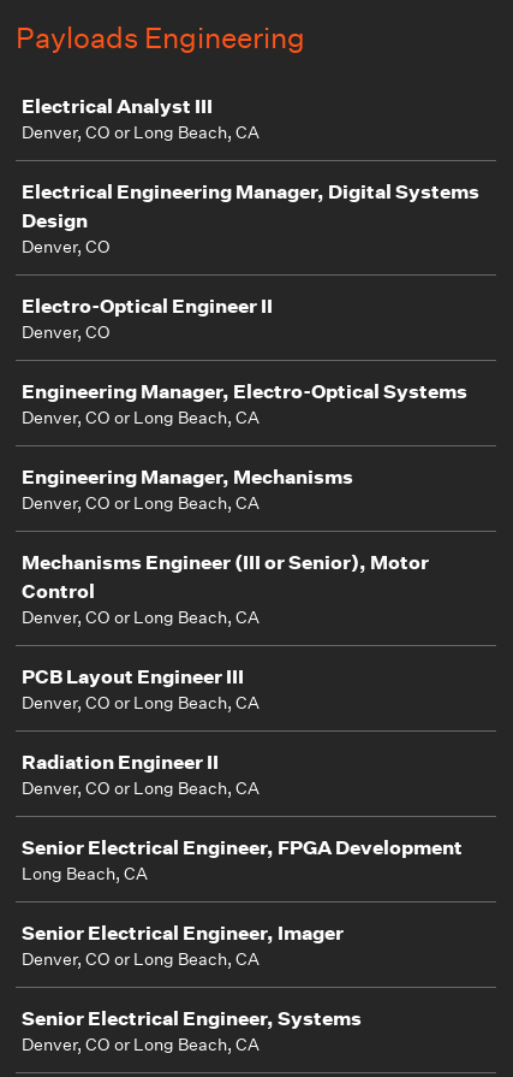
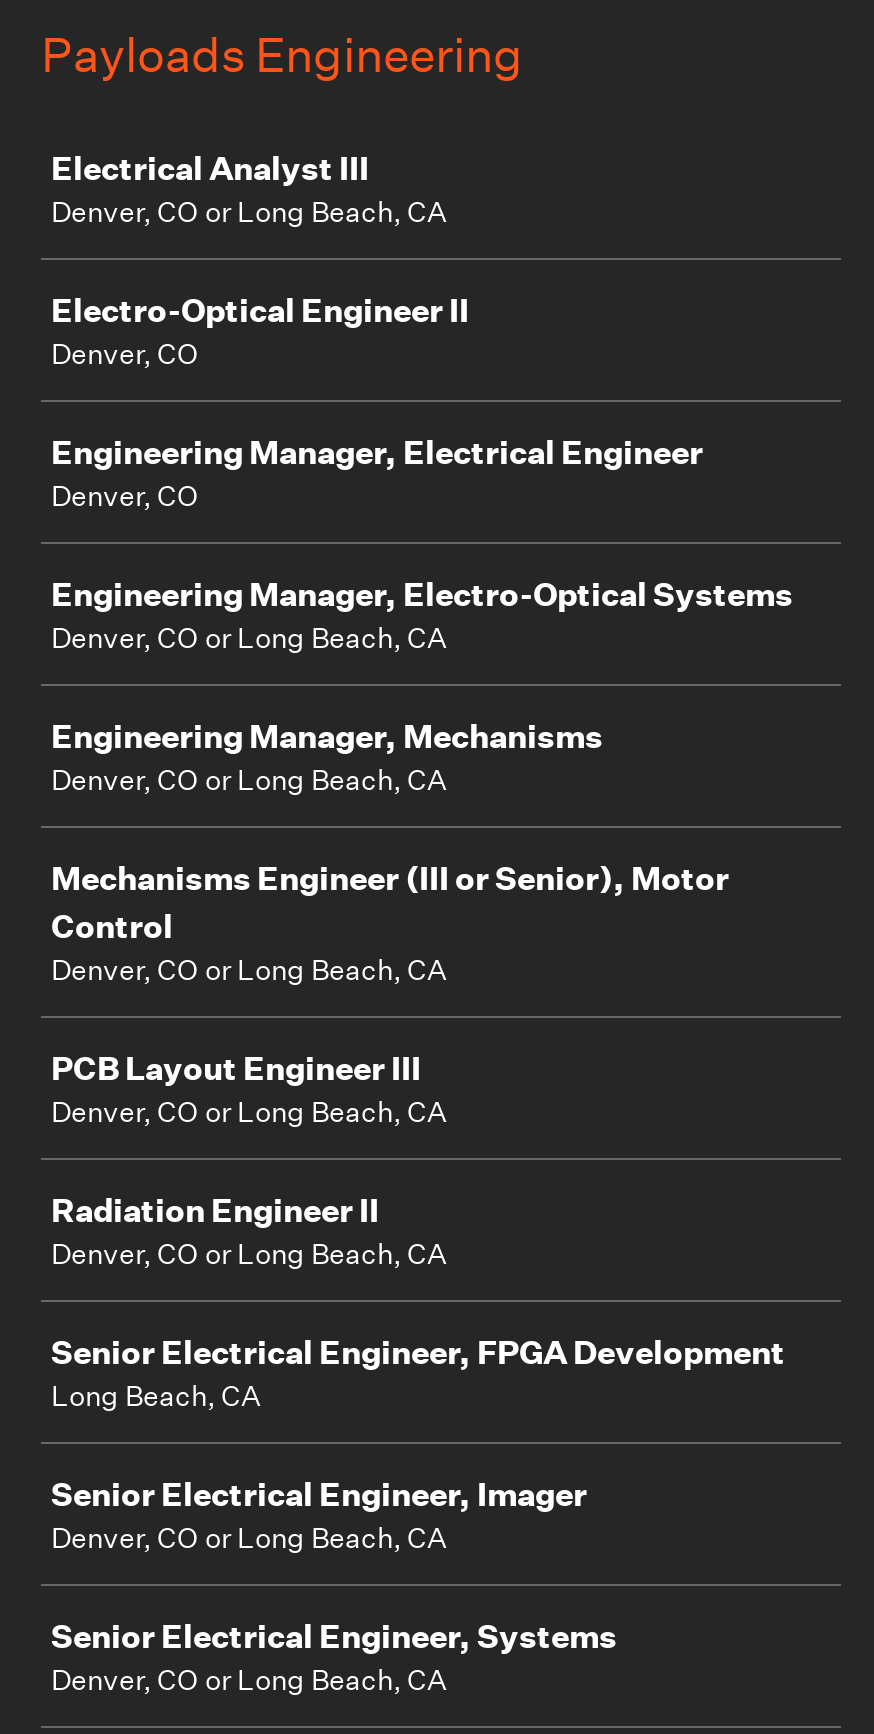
- Electrical Engineering Manager, Digital Systems
- Design

+ Engineering Manager, Electrical Engineer

moved up: Electro-Optical Engineer II
